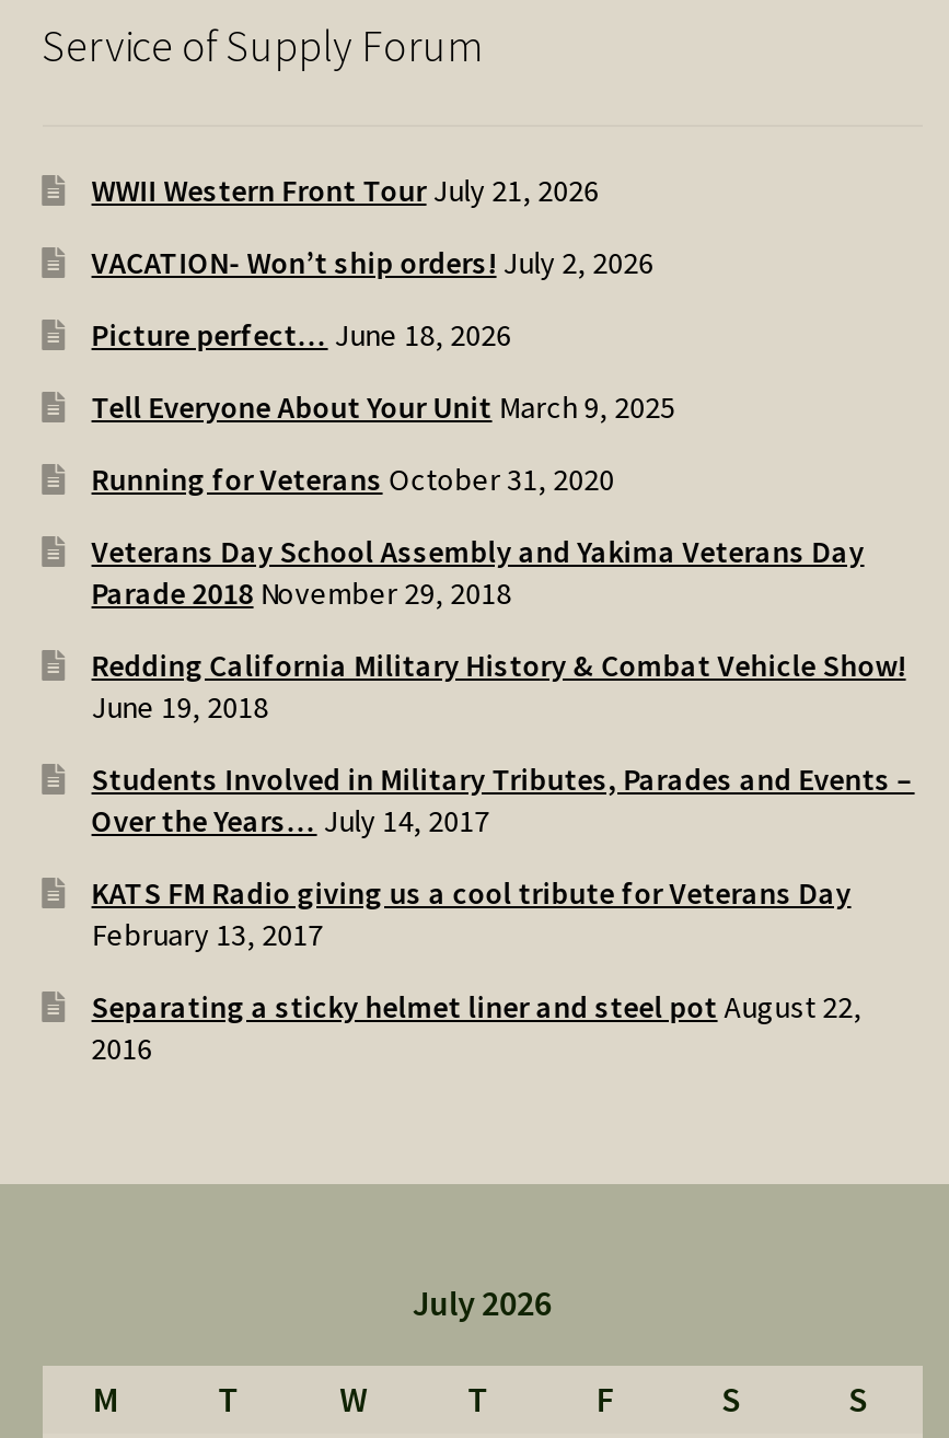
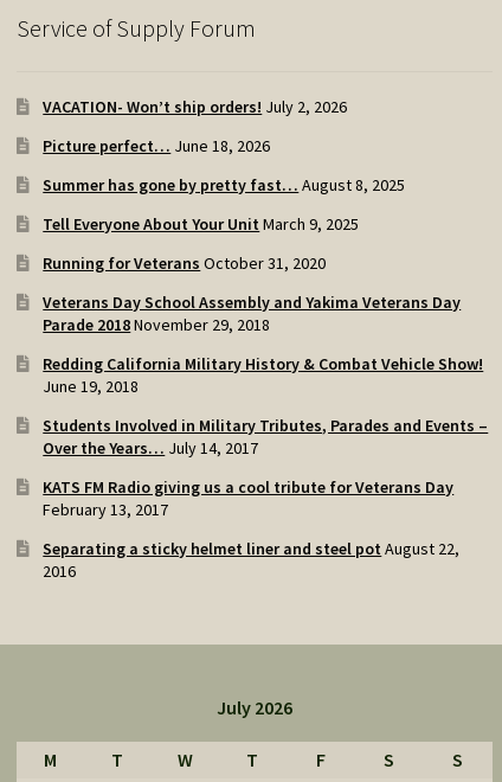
- WWII Western Front Tour July 21, 2026

moved up: VACATION- Won’t ship orders! July 2, 2026 | Picture perfect… June 18, 2026

+ Summer has gone by pretty fast… August 8, 2025
